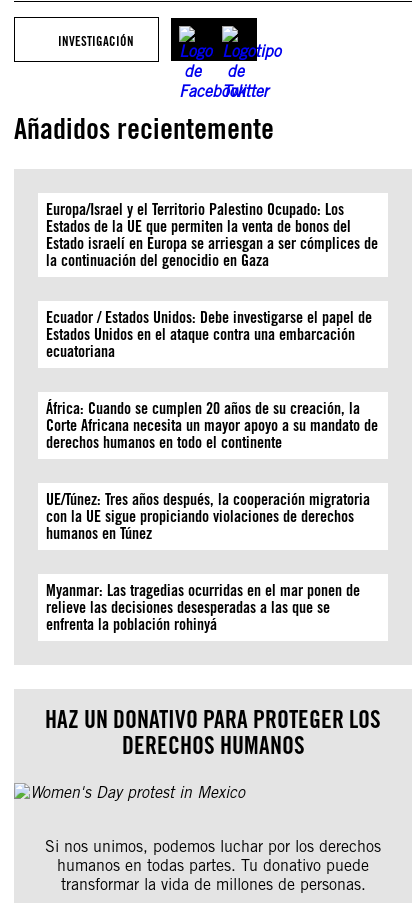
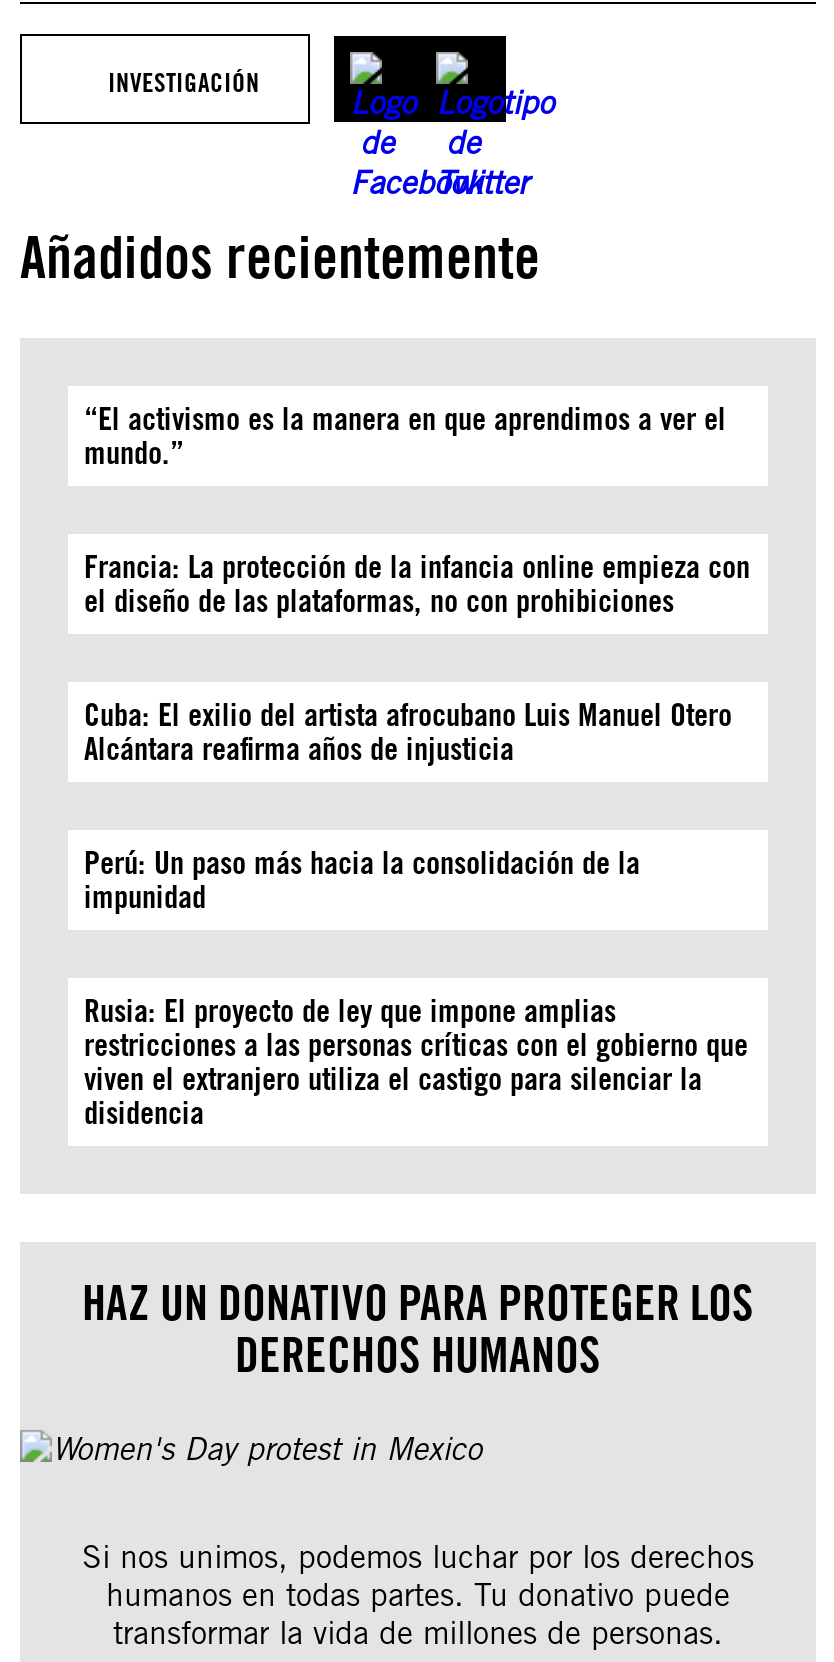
- Europa/Israel y el Territorio Palestino Ocupado: Los
- Estados de la UE que permiten la venta de bonos del
- Estado israelí en Europa se arriesgan a ser cómplices de
- la continuación del genocidio en Gaza
+ “El activismo es la manera en que aprendimos a ver el
+ mundo.”

- Ecuador / Estados Unidos: Debe investigarse el papel de
- Estados Unidos en el ataque contra una embarcación
- ecuatoriana
+ Francia: La protección de la infancia online empieza con
+ el diseño de las plataformas, no con prohibiciones

- África: Cuando se cumplen 20 años de su creación, la
- Corte Africana necesita un mayor apoyo a su mandato de
- derechos humanos en todo el continente
+ Cuba: El exilio del artista afrocubano Luis Manuel Otero
+ Alcántara reafirma años de injusticia

- UE/Túnez: Tres años después, la cooperación migratoria
- con la UE sigue propiciando violaciones de derechos
- humanos en Túnez
+ Perú: Un paso más hacia la consolidación de la
+ impunidad

- Myanmar: Las tragedias ocurridas en el mar ponen de
- relieve las decisiones desesperadas a las que se
- enfrenta la población rohinyá
+ Rusia: El proyecto de ley que impone amplias
+ restricciones a las personas críticas con el gobierno que
+ viven el extranjero utiliza el castigo para silenciar la
+ disidencia
